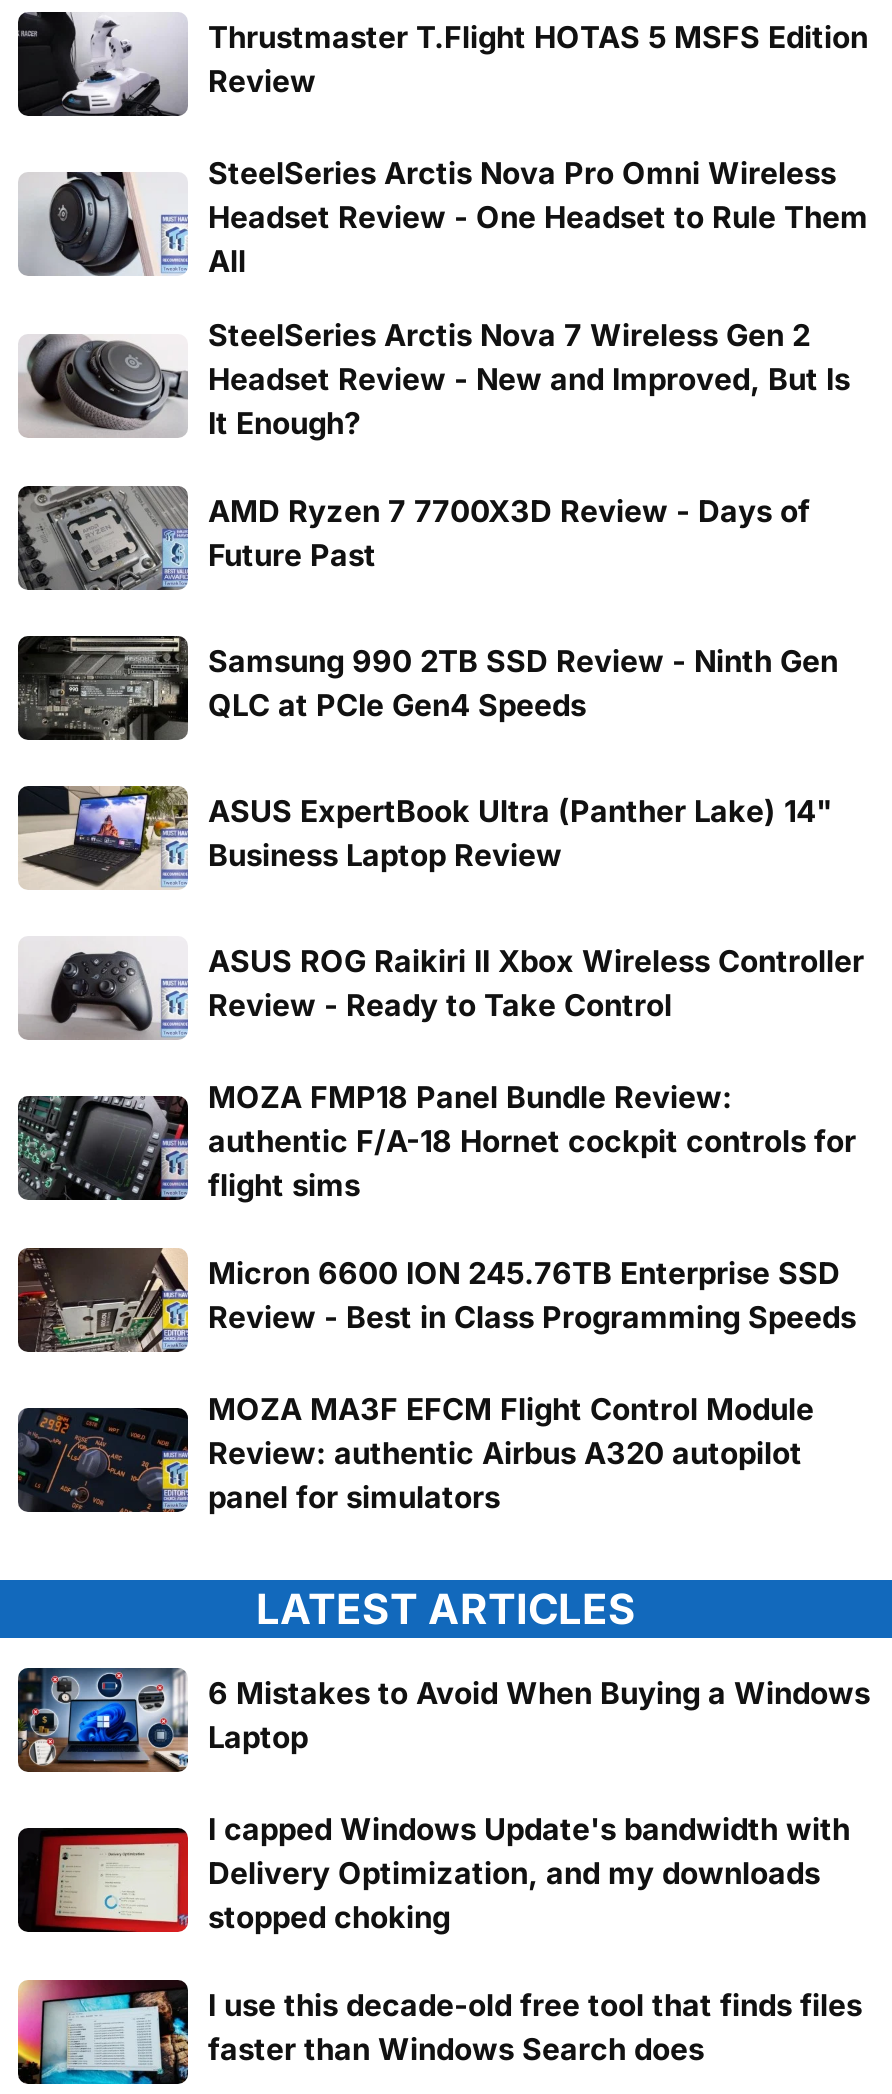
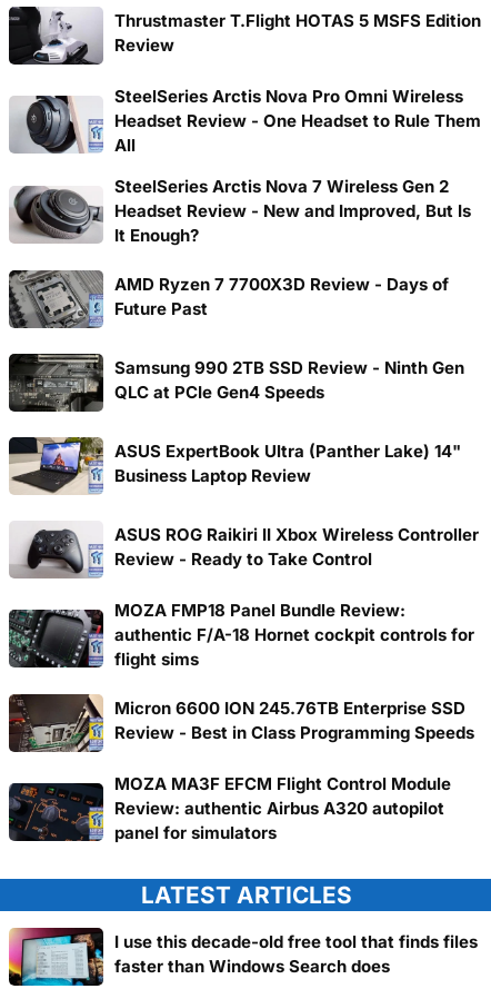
- [image]
- 6 Mistakes to Avoid When Buying a Windows
- Laptop
- I capped Windows Update's bandwidth with
- Delivery Optimization, and my downloads
- stopped choking

- [image]
